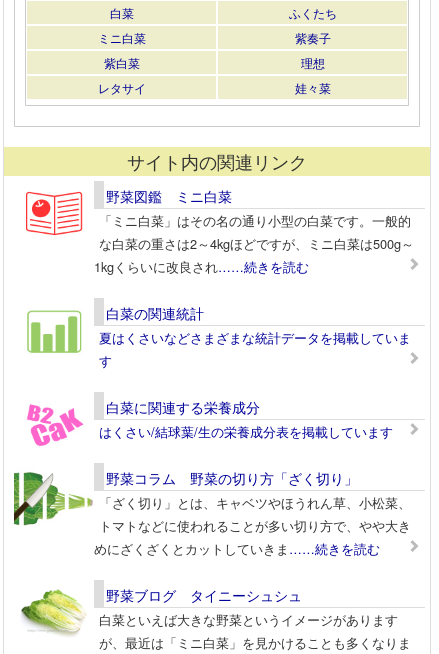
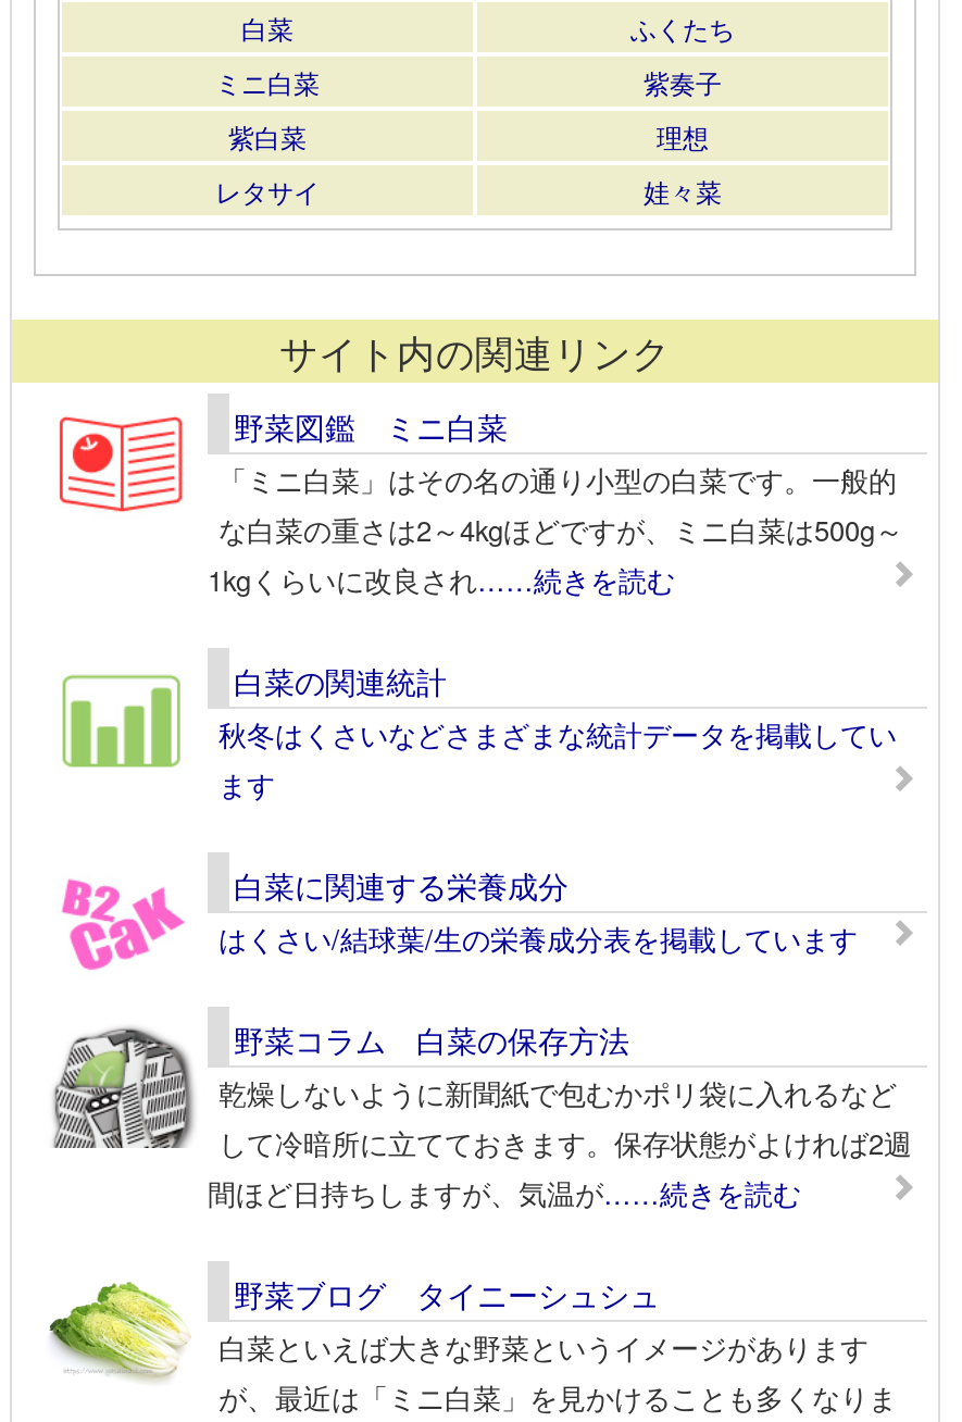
- 夏はくさいなどさまざまな統計データを掲載していま
- す
+ 秋冬はくさいなどさまざまな統計データを掲載してい
+ ます

- [image]
- 野菜コラム 野菜の切り方「ざく切り」
- 「ざく切り」とは、キャベツやほうれん草、小松菜、
- トマトなどに使われることが多い切り方で、やや大き
- めにざくざくとカットしていきま……続きを読む
+ [image]
+ 野菜コラム 白菜の保存方法
+ 乾燥しないように新聞紙で包むかポリ袋に入れるなど
+ して冷暗所に立てておきます。保存状態がよければ2週
+ 間ほど日持ちしますが、気温が……続きを読む
